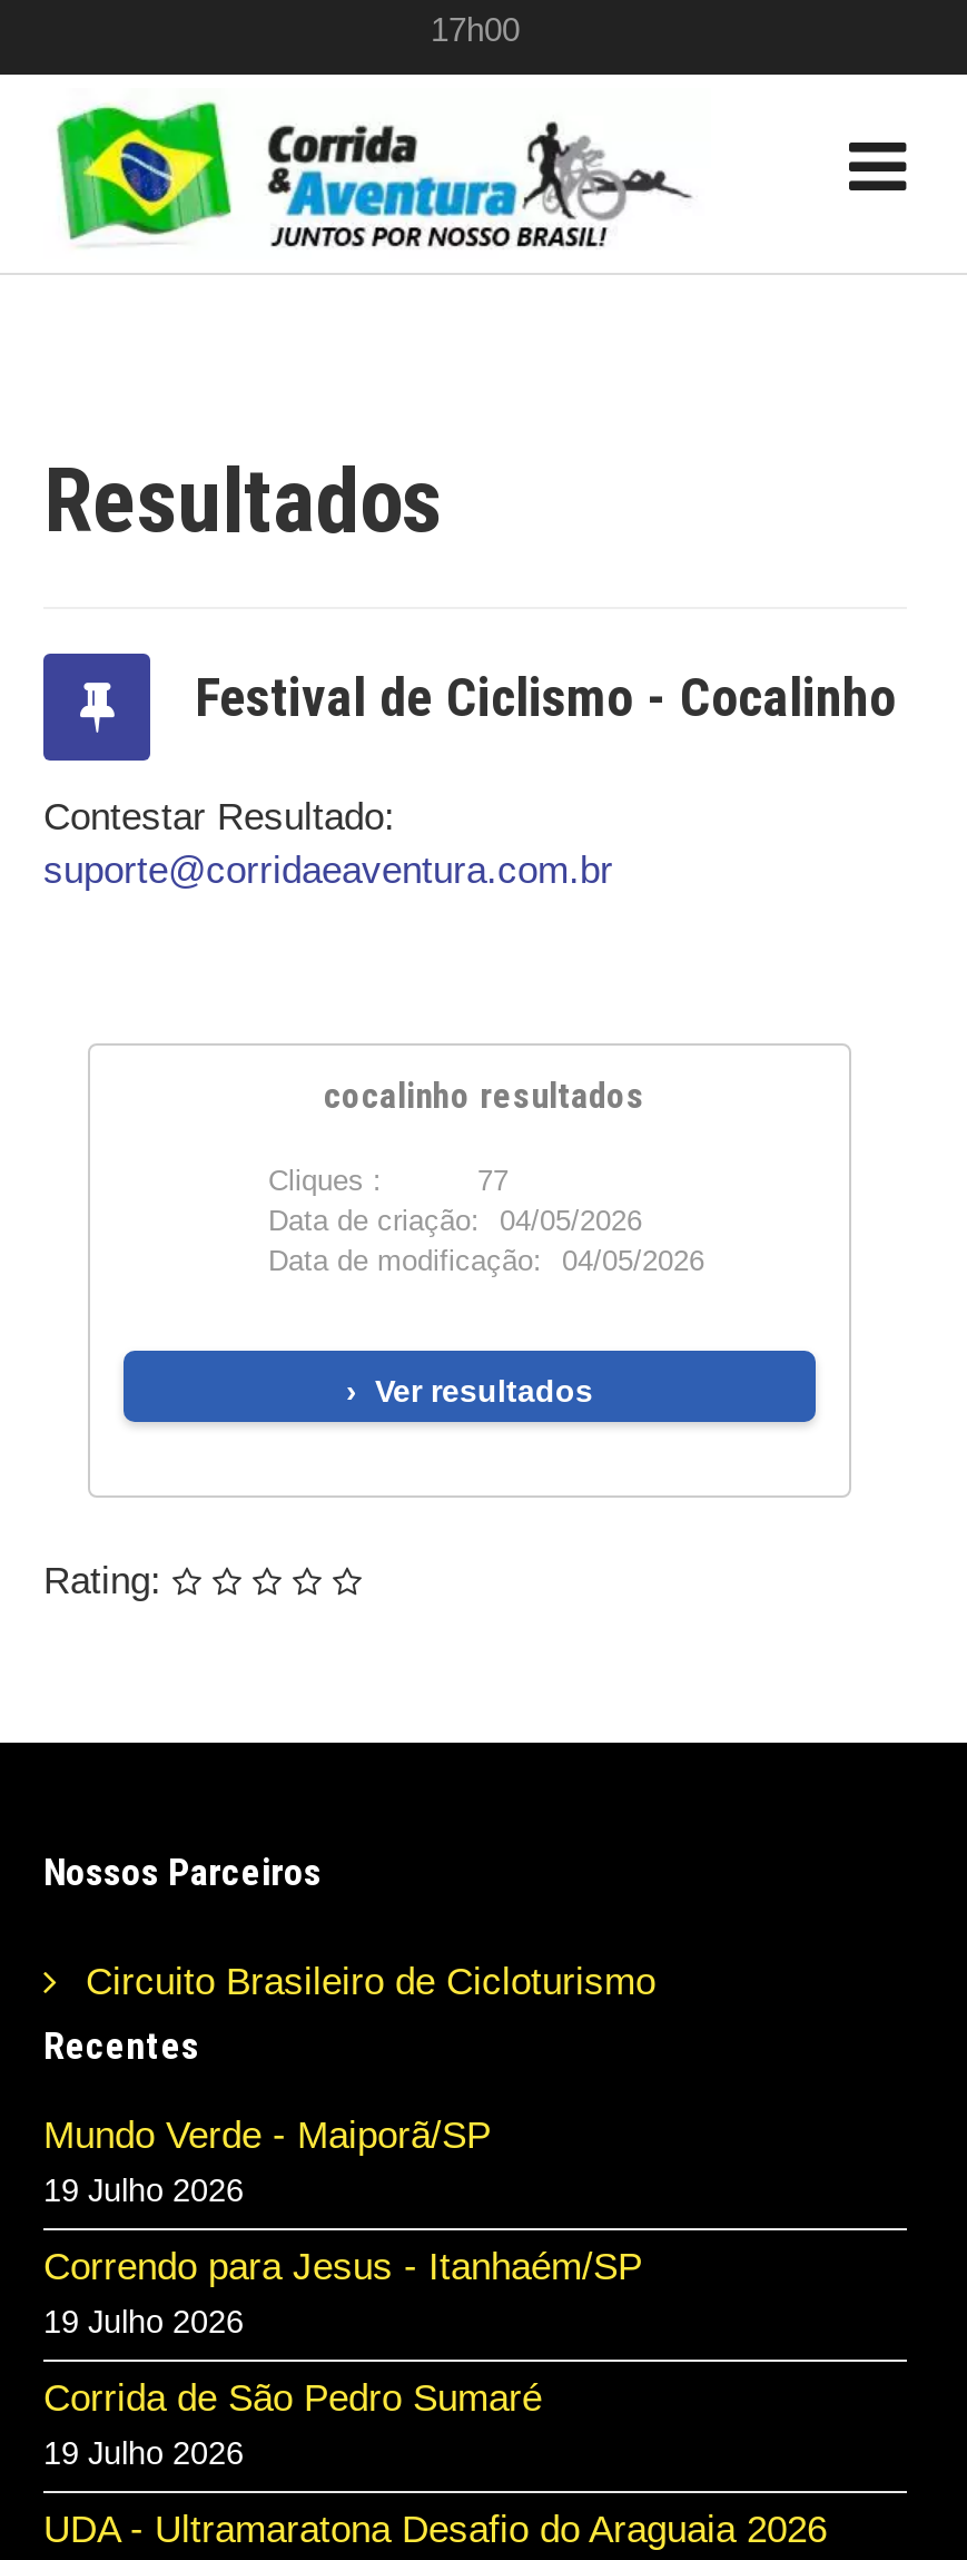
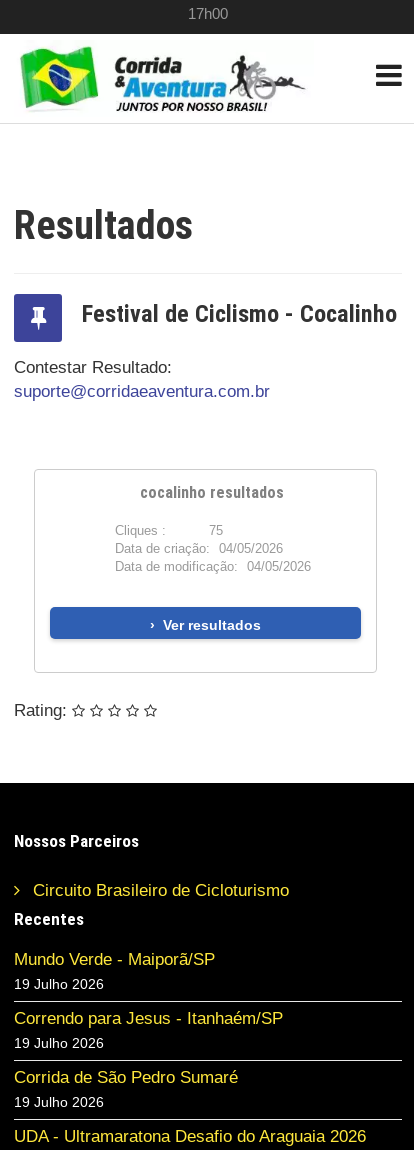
- 77
+ 75
